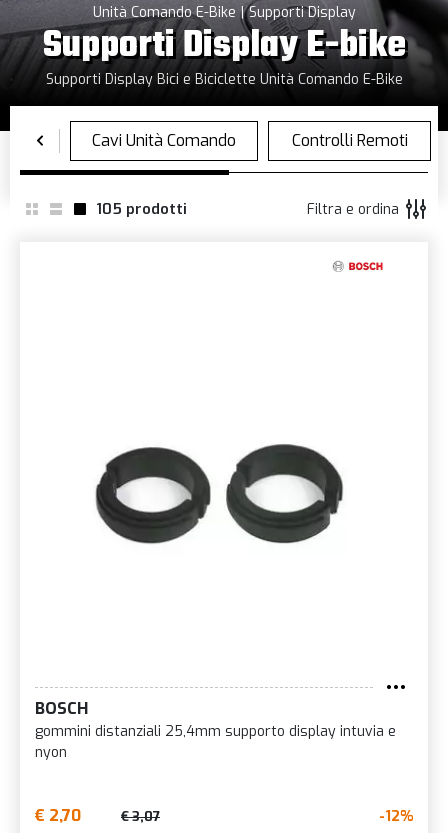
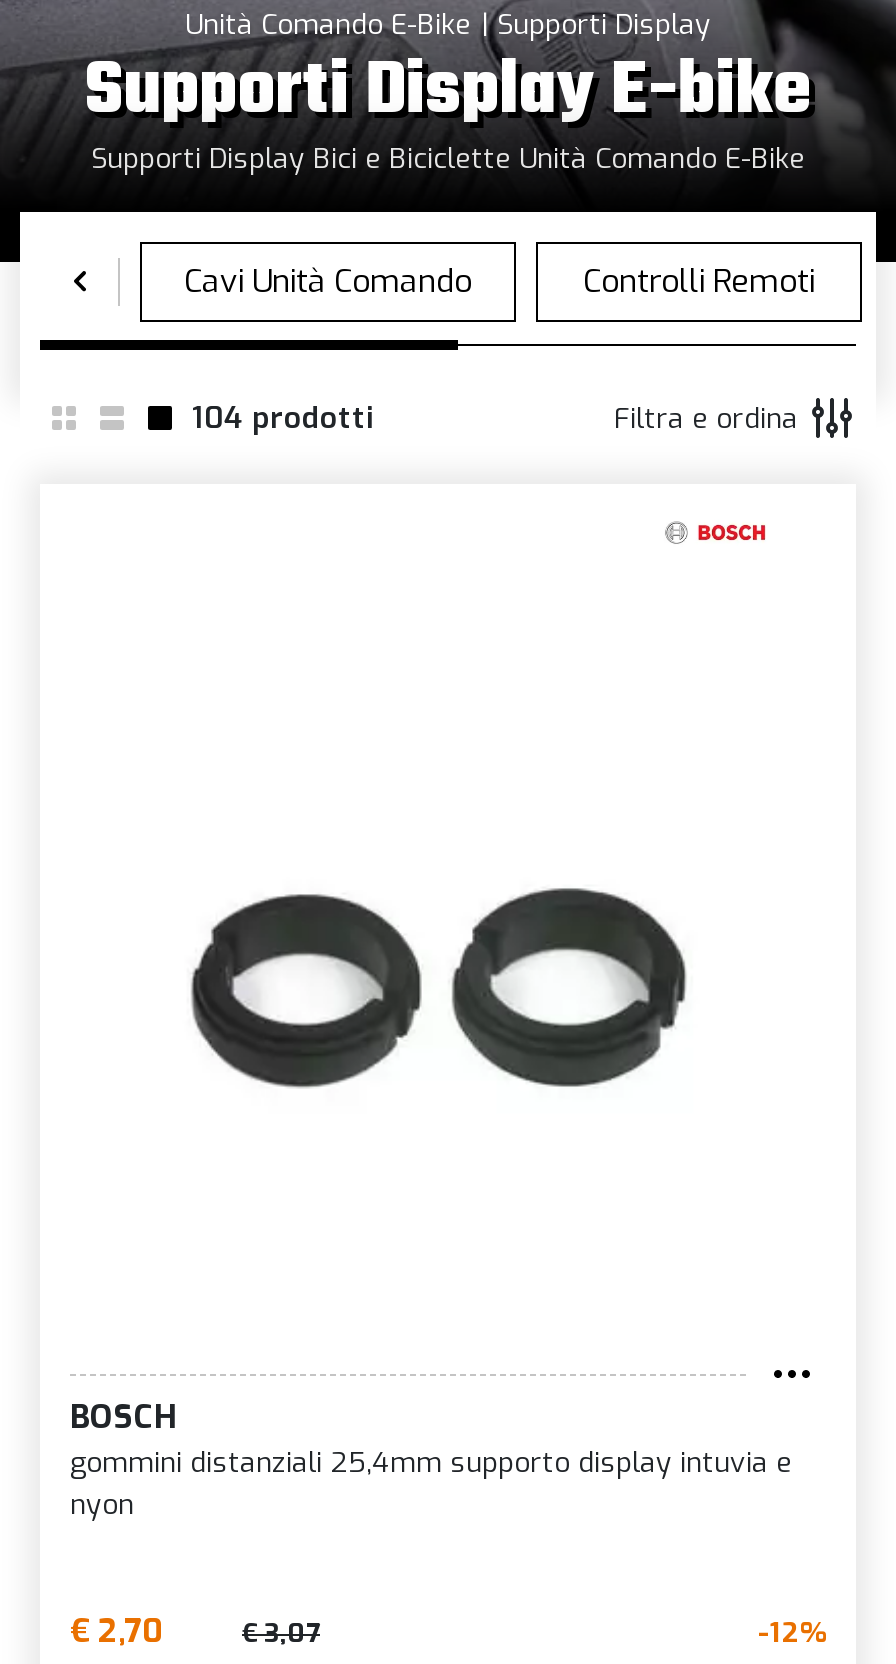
- 105 prodotti
+ 104 prodotti
